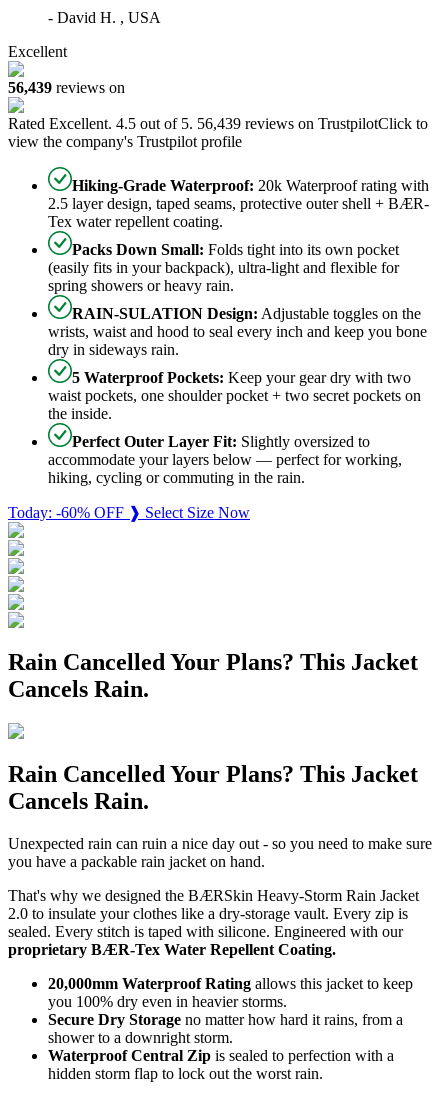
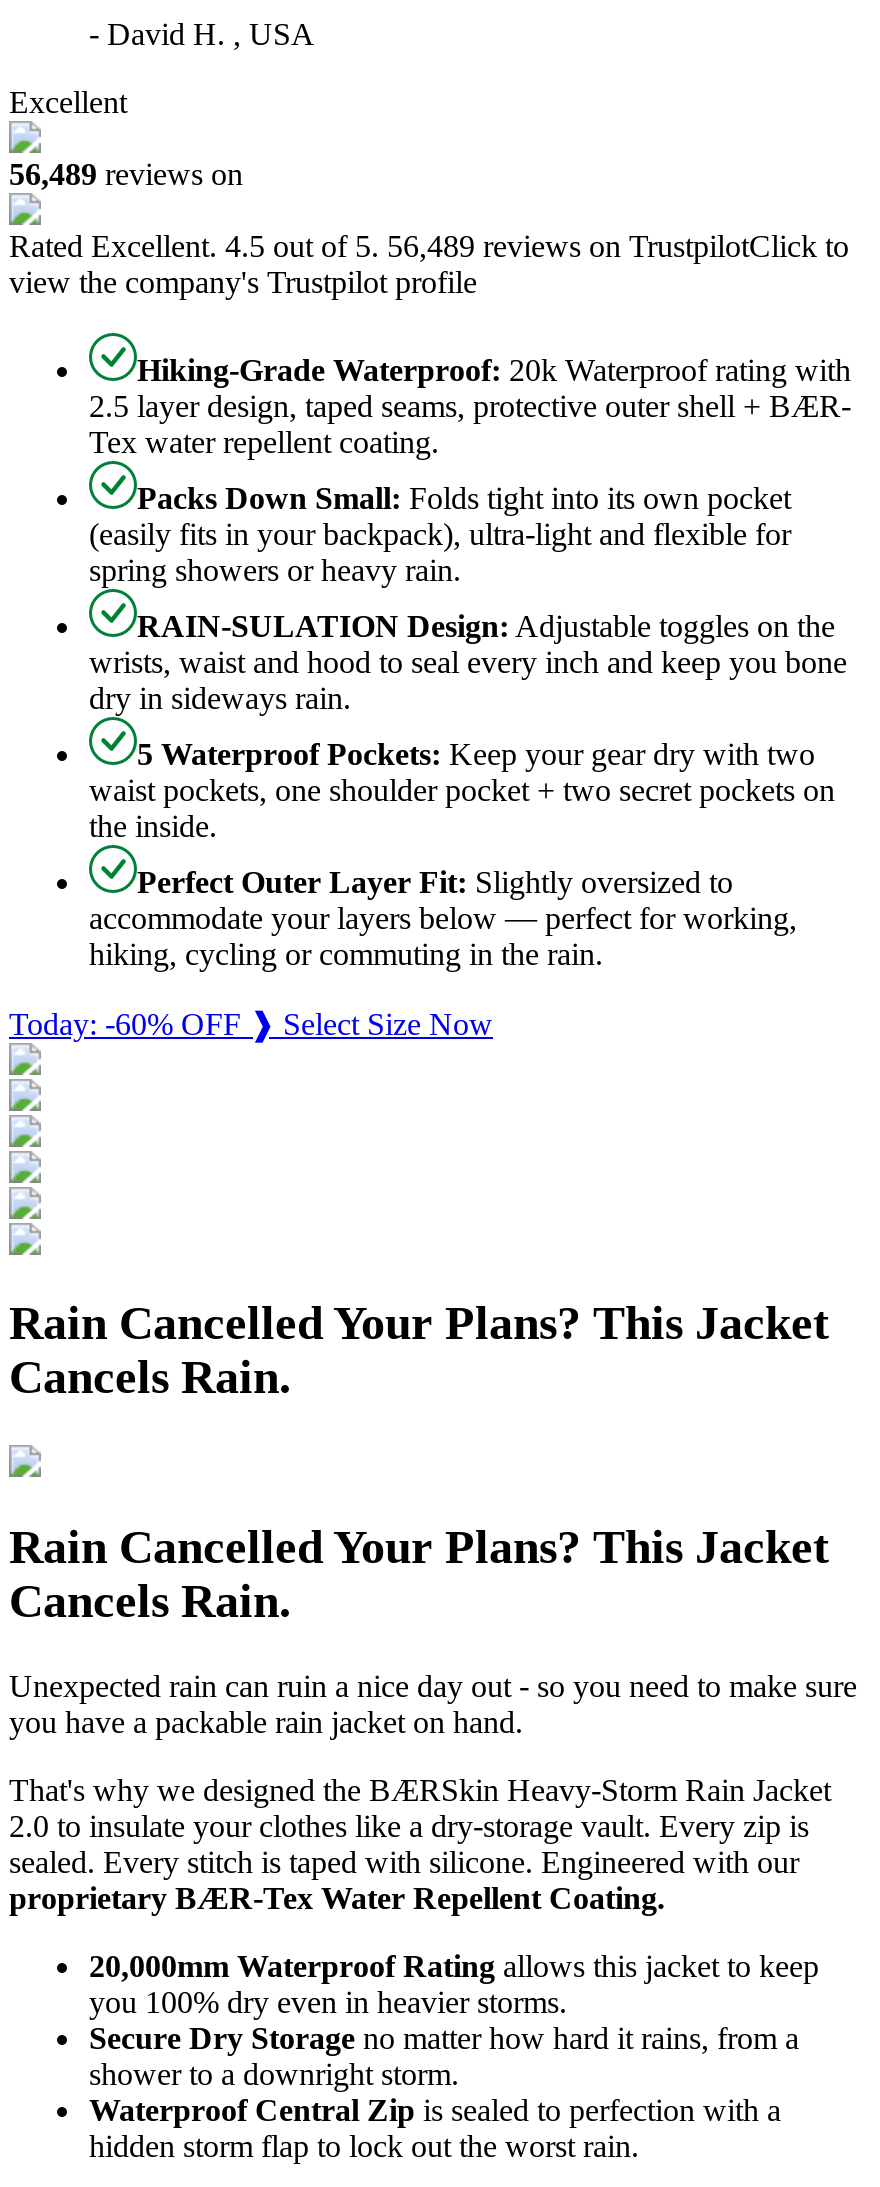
- 56,439 reviews on
+ 56,489 reviews on

- Rated Excellent. 4.5 out of 5. 56,439 reviews on TrustpilotClick to
+ Rated Excellent. 4.5 out of 5. 56,489 reviews on TrustpilotClick to
